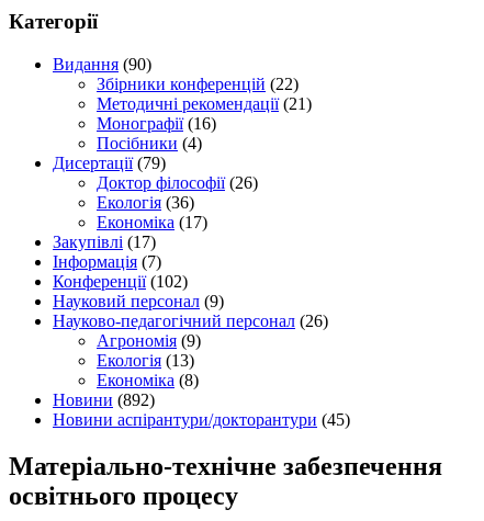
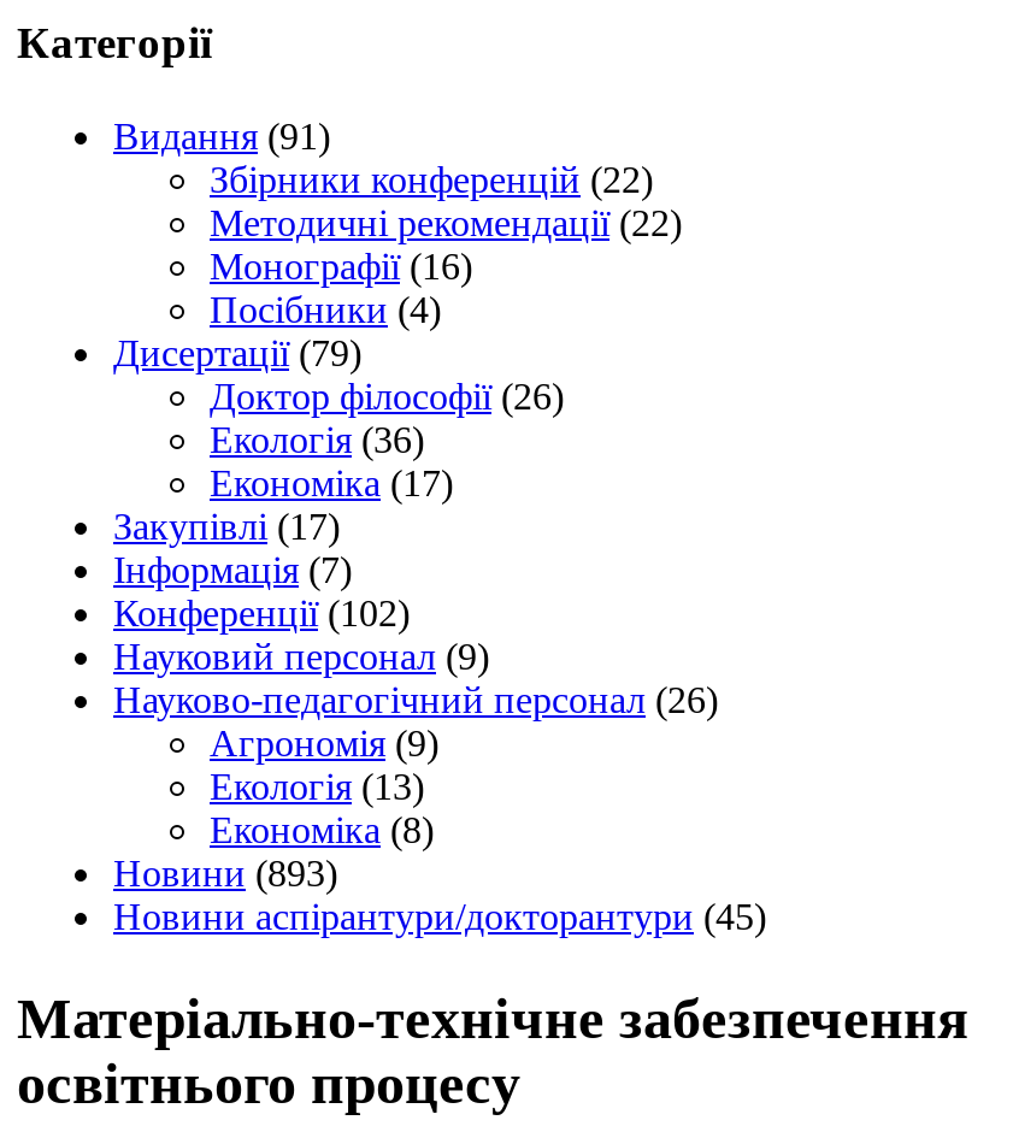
- Видання (90)
+ Видання (91)

- Методичні рекомендації (21)
+ Методичні рекомендації (22)

- Новини (892)
+ Новини (893)
